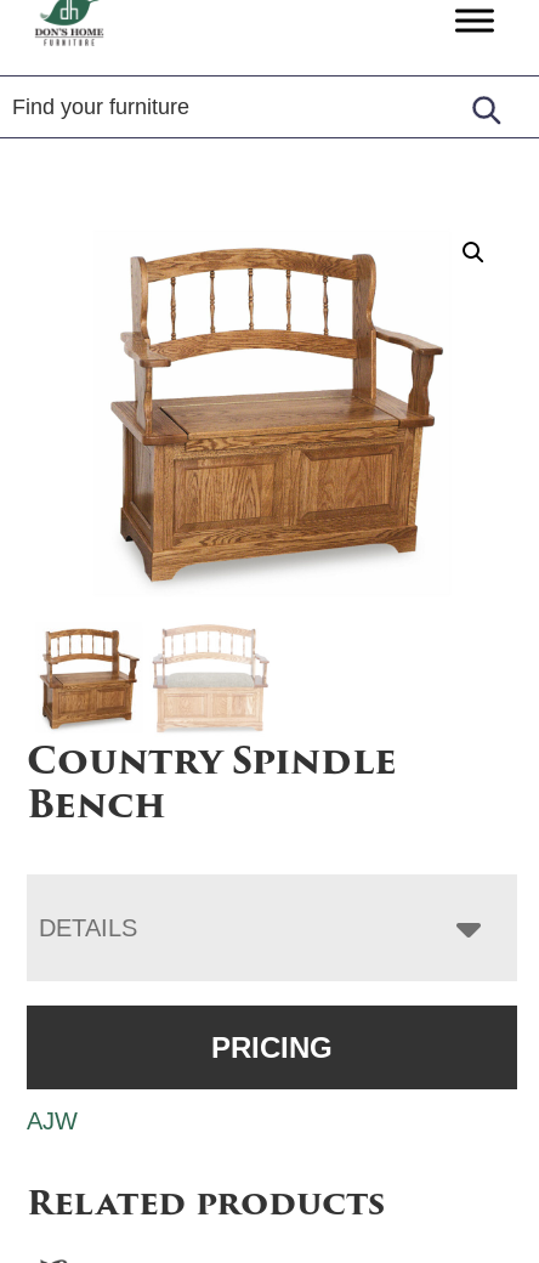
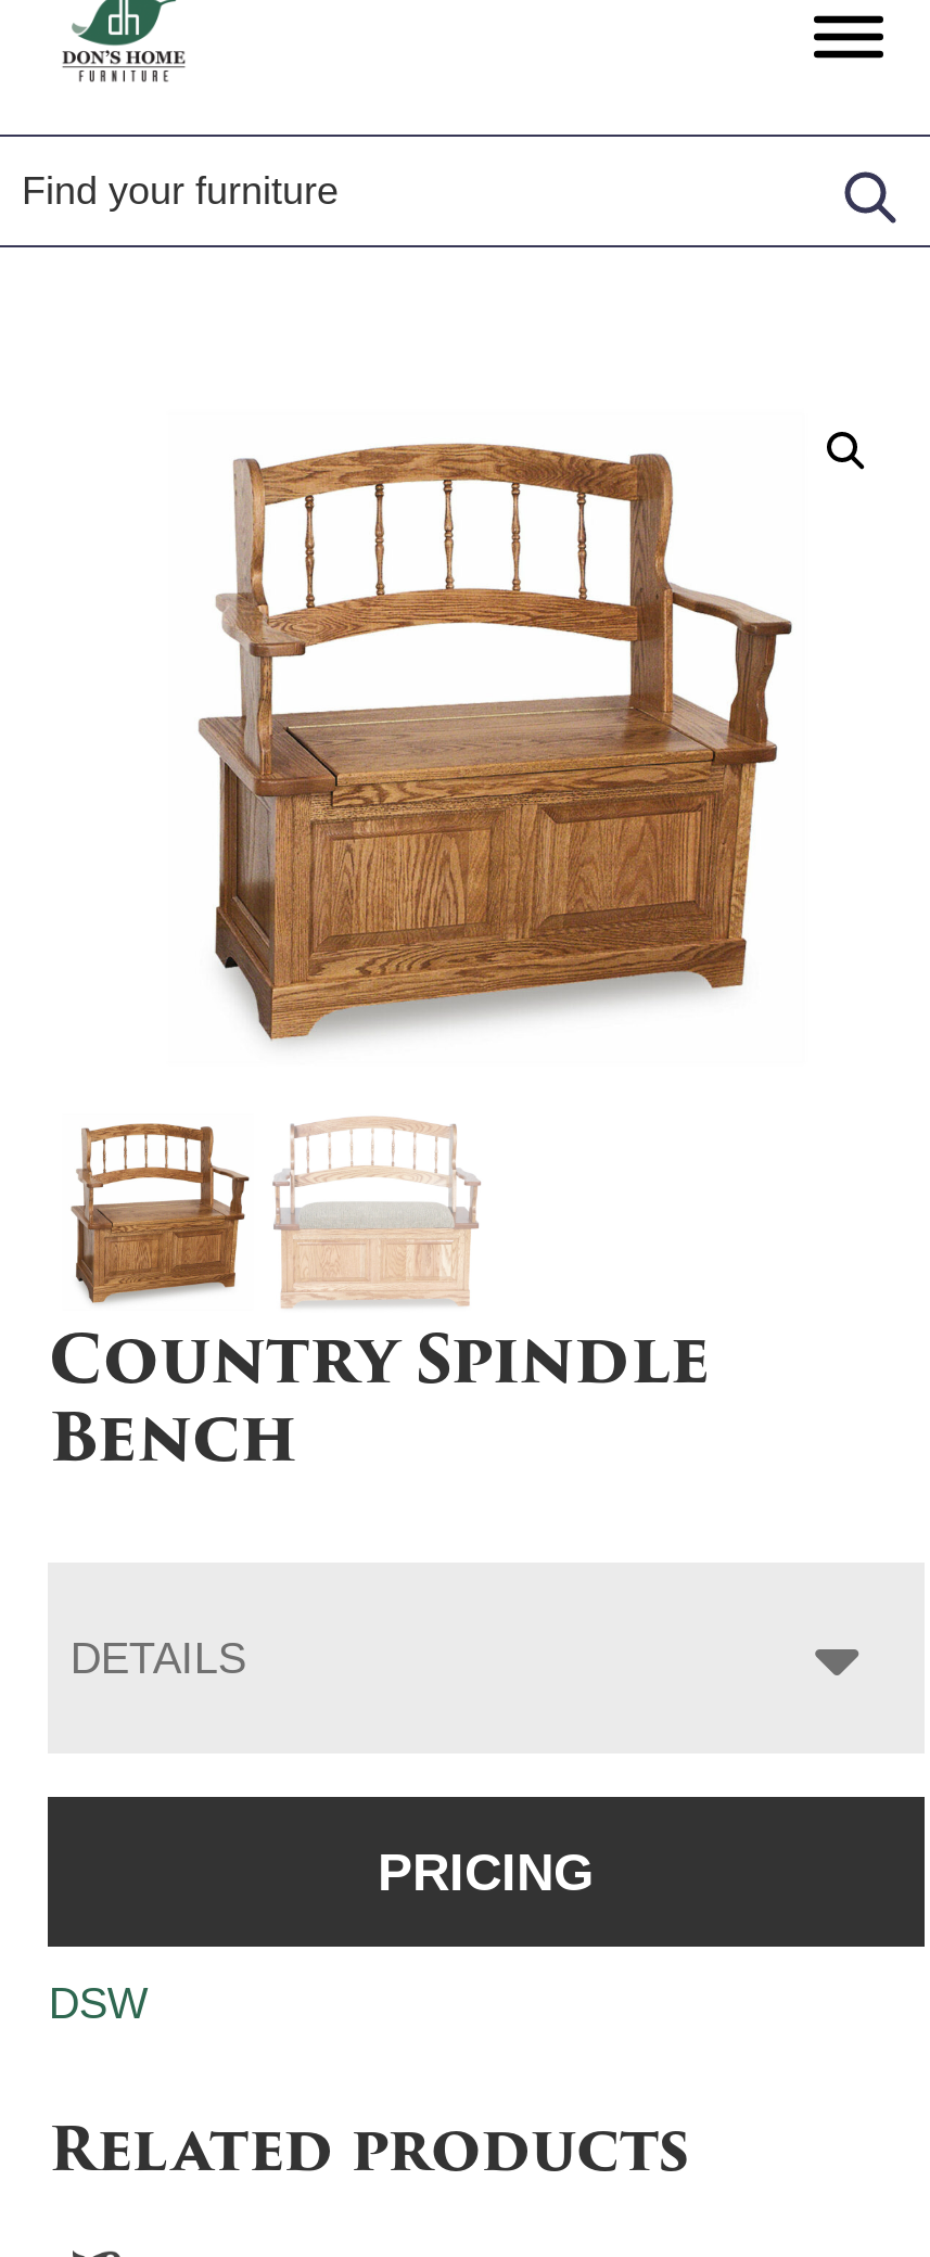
- AJW
+ DSW
